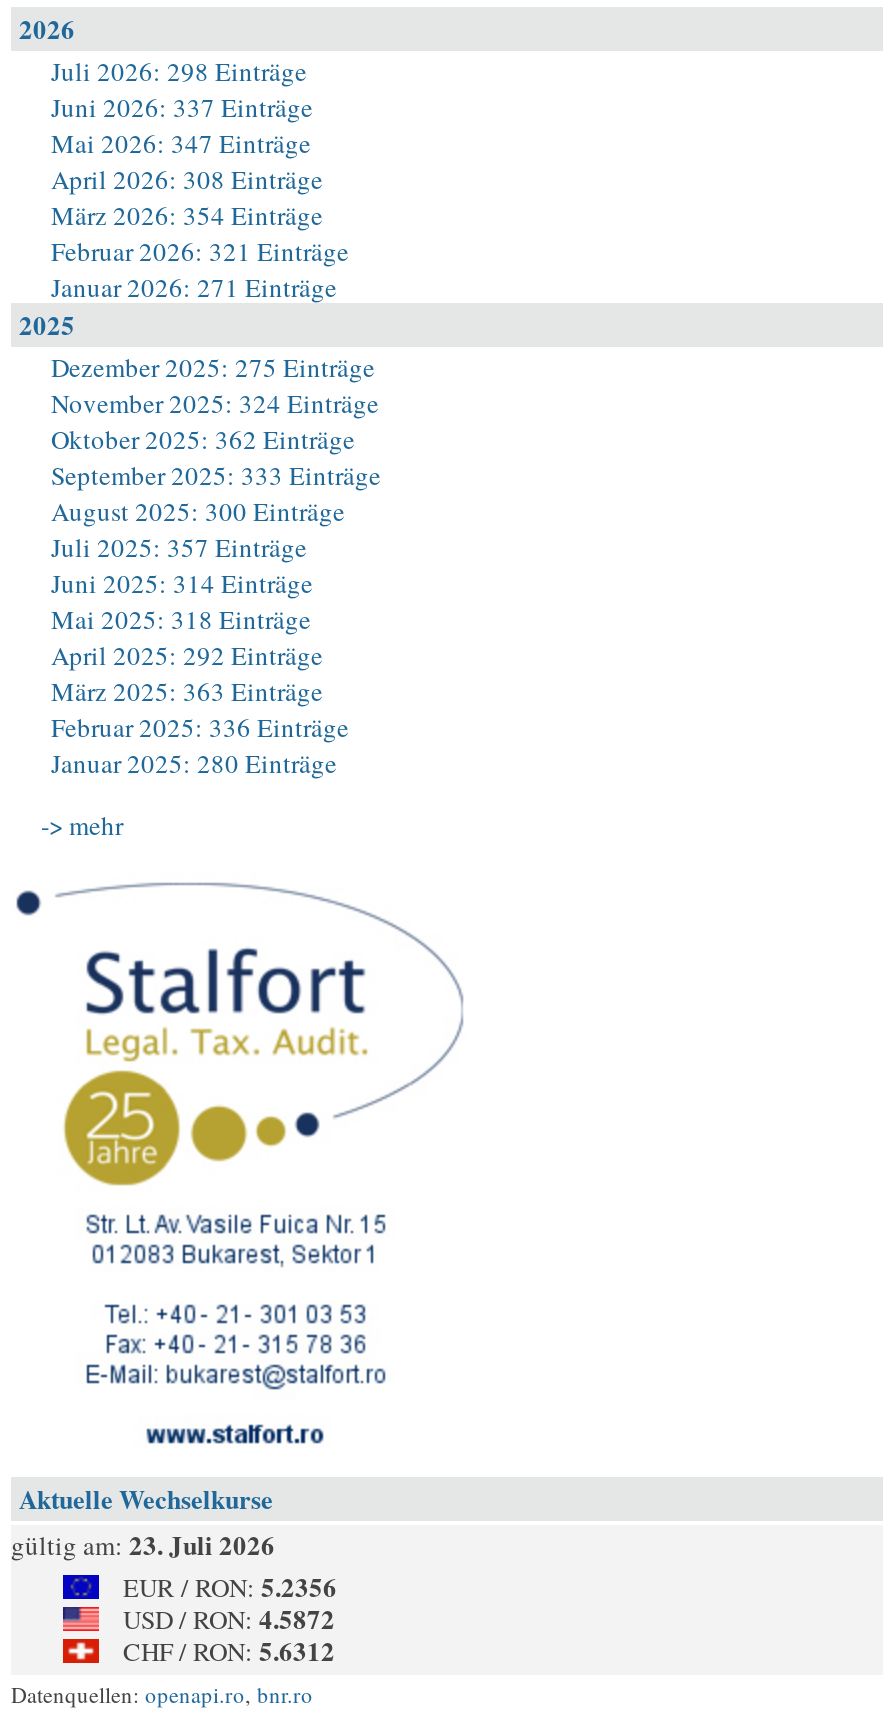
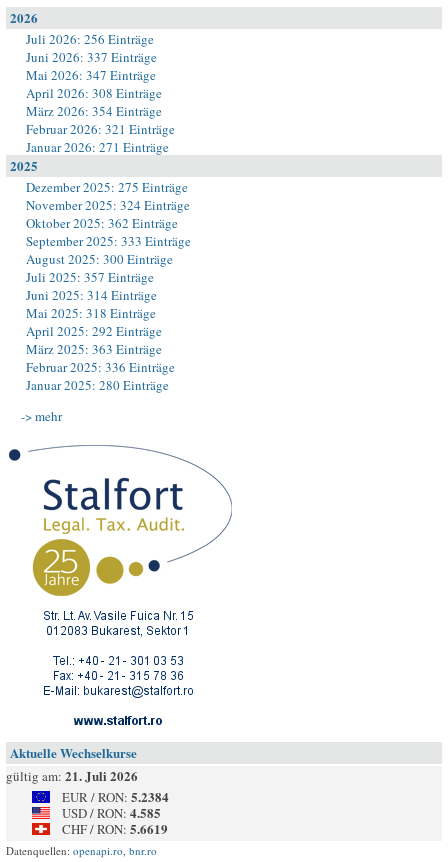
- Juli 2026: 298 Einträge
+ Juli 2026: 256 Einträge

- gültig am: 23. Juli 2026
+ gültig am: 21. Juli 2026

- EUR / RON: 5.2356
+ EUR / RON: 5.2384

- USD / RON: 4.5872
+ USD / RON: 4.585

- CHF / RON: 5.6312
+ CHF / RON: 5.6619
